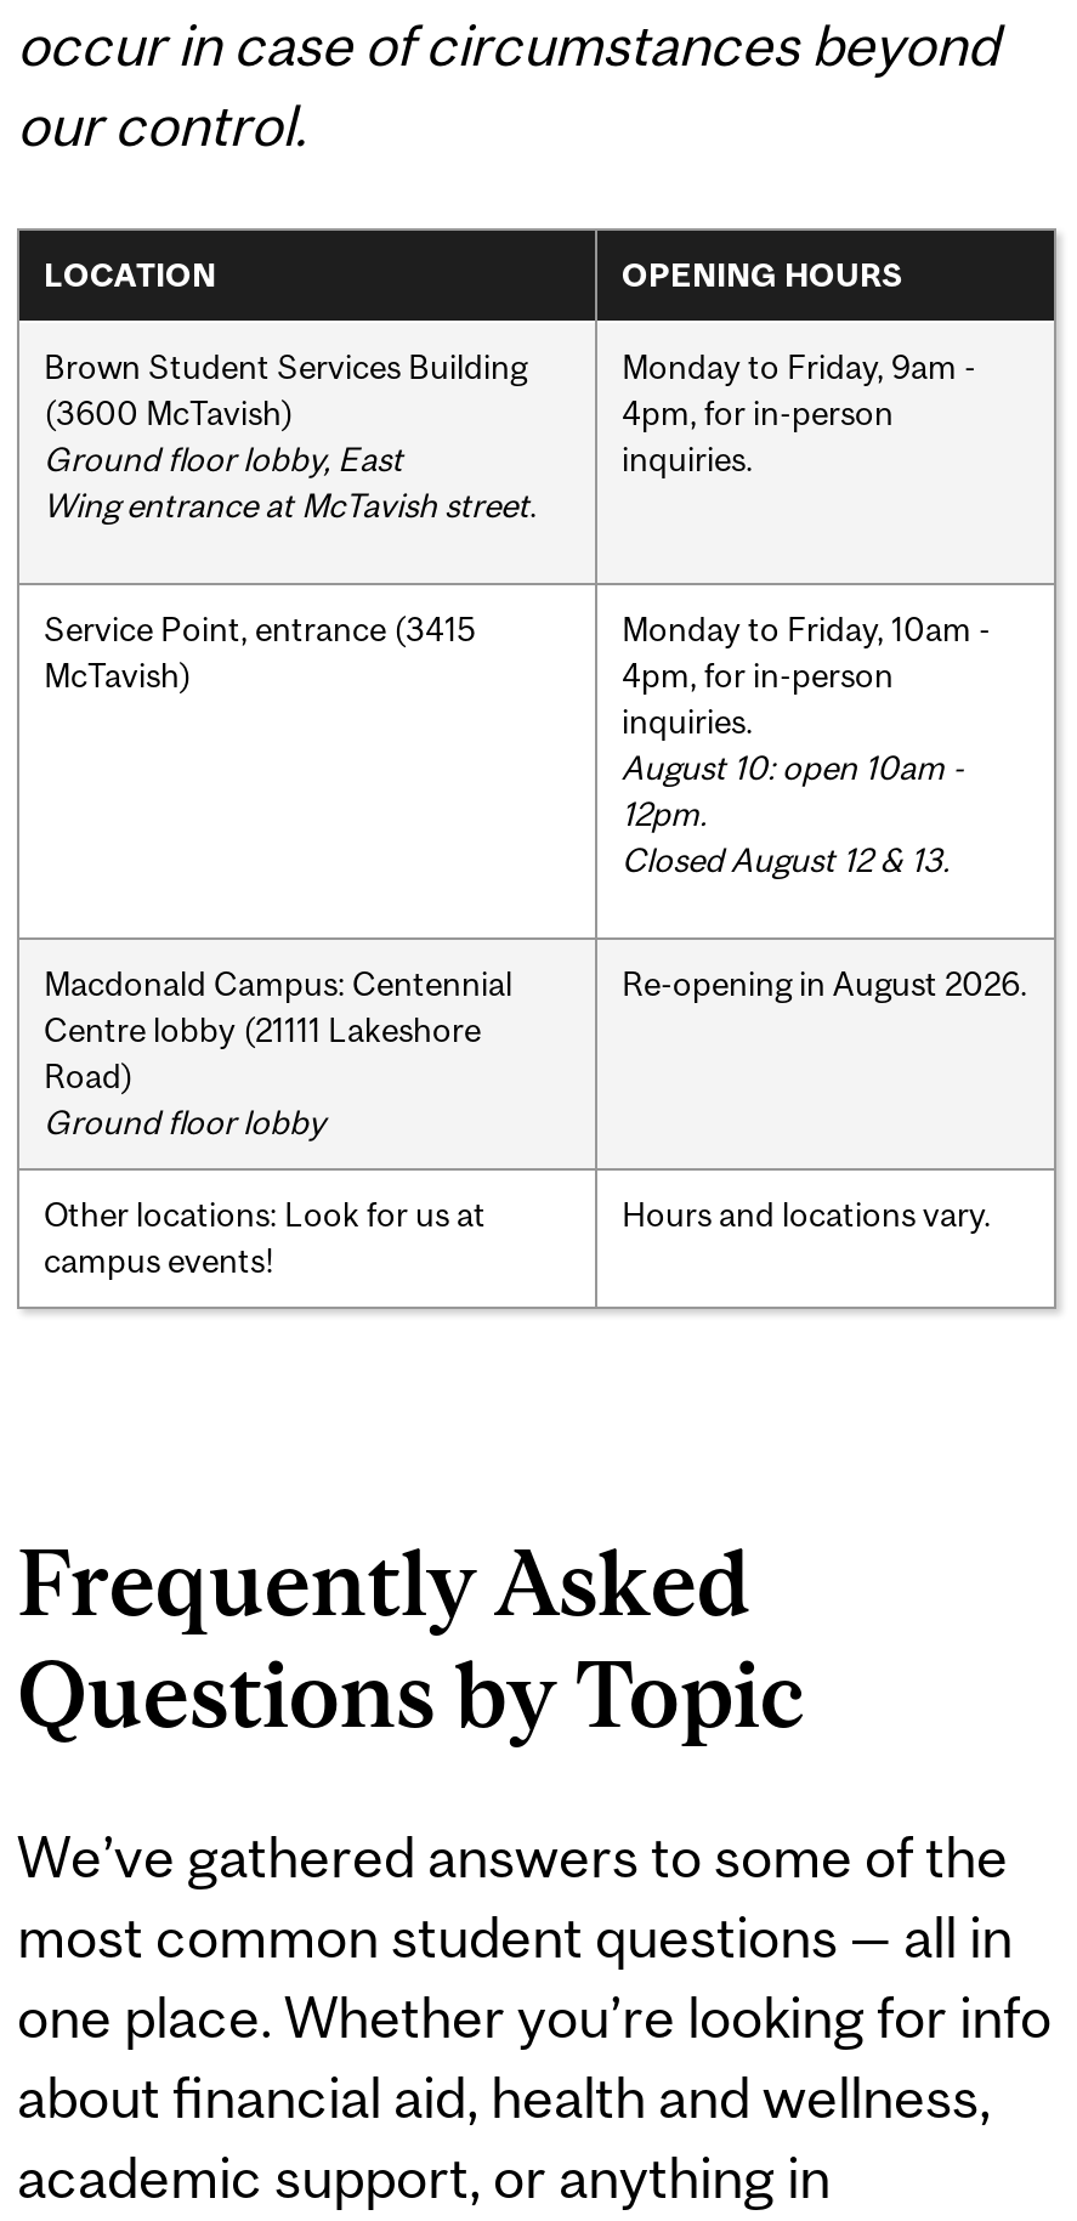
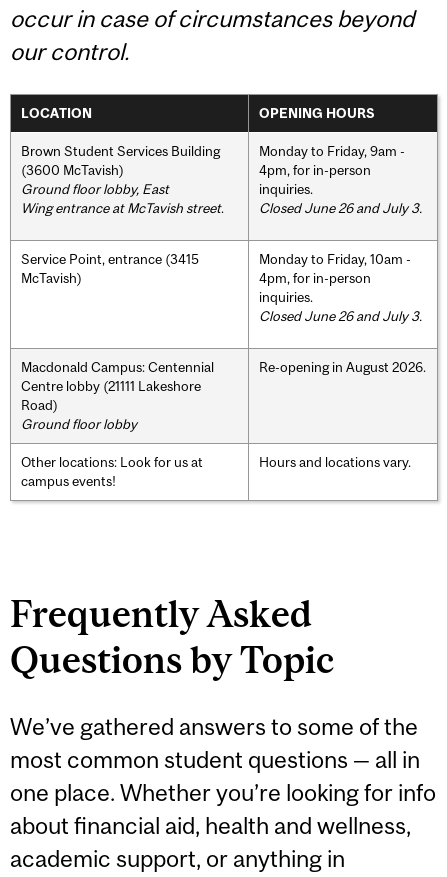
+ Closed June 26 and July 3.

- August 10: open 10am -
- 12pm.
- Closed August 12 & 13.
+ Closed June 26 and July 3.
